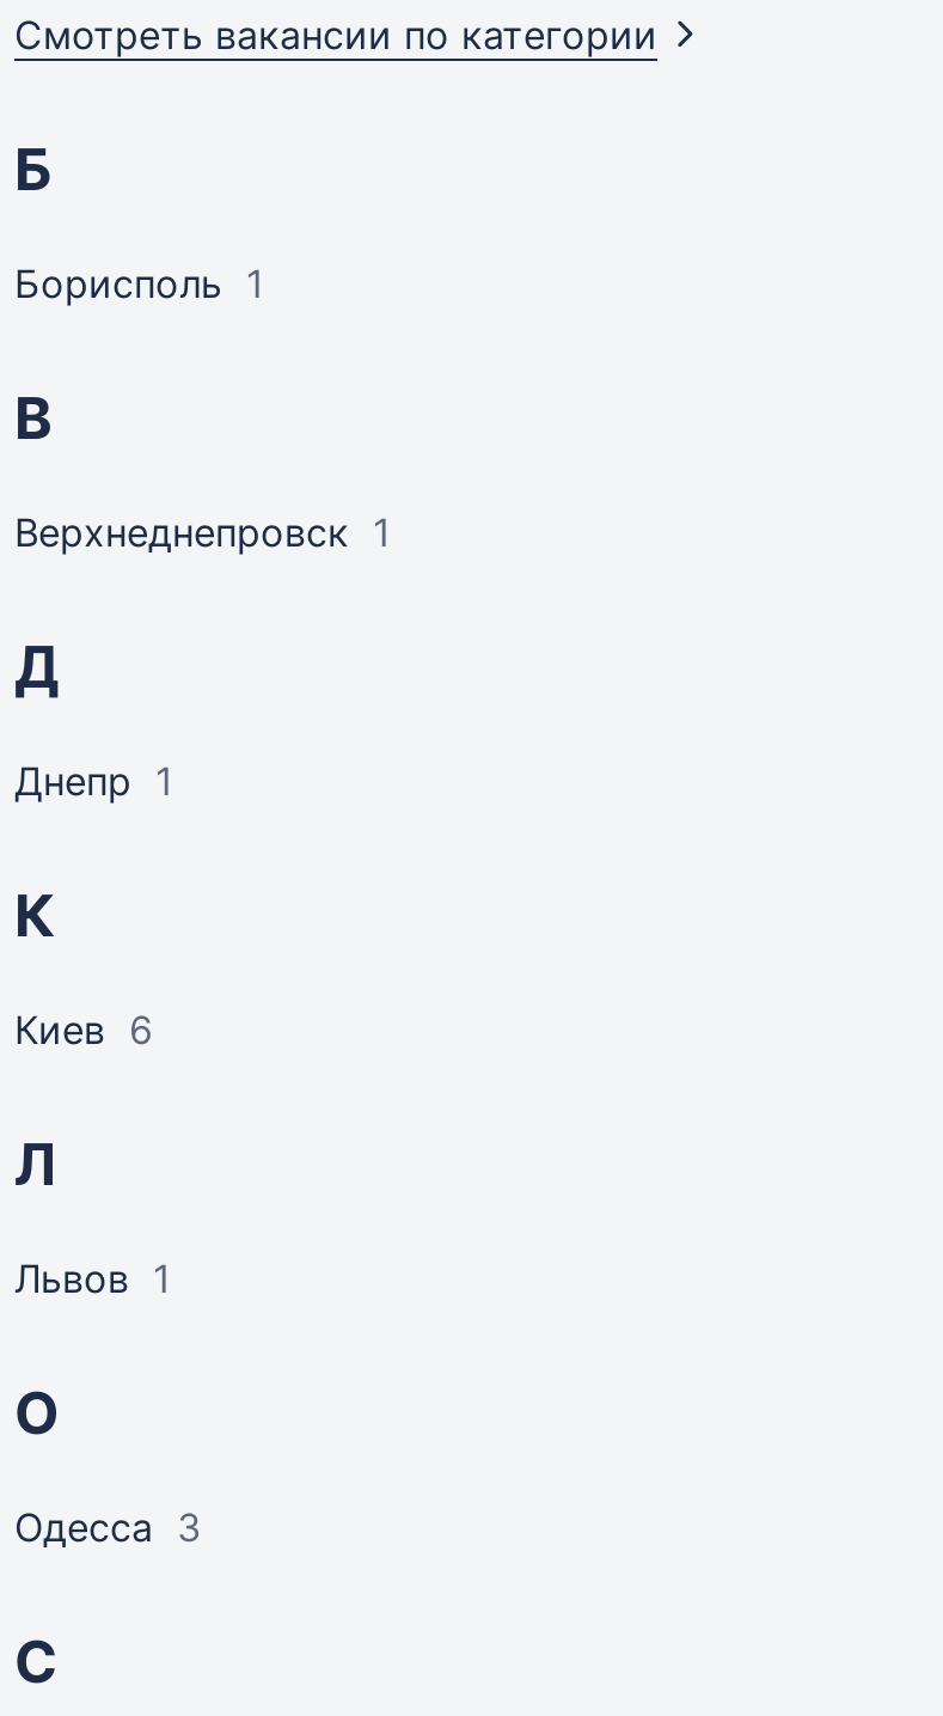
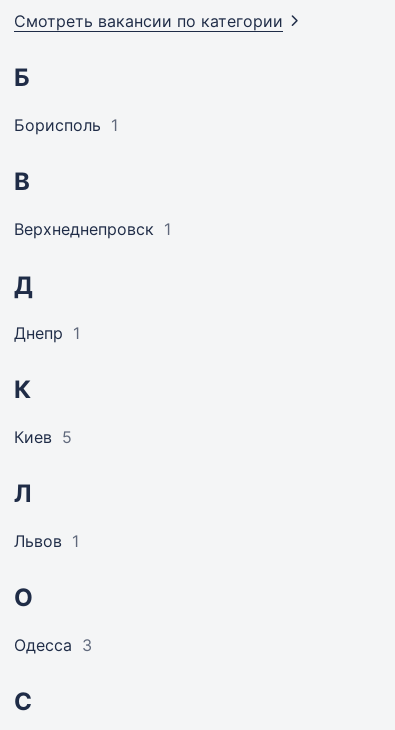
- Киев 6
+ Киев 5
